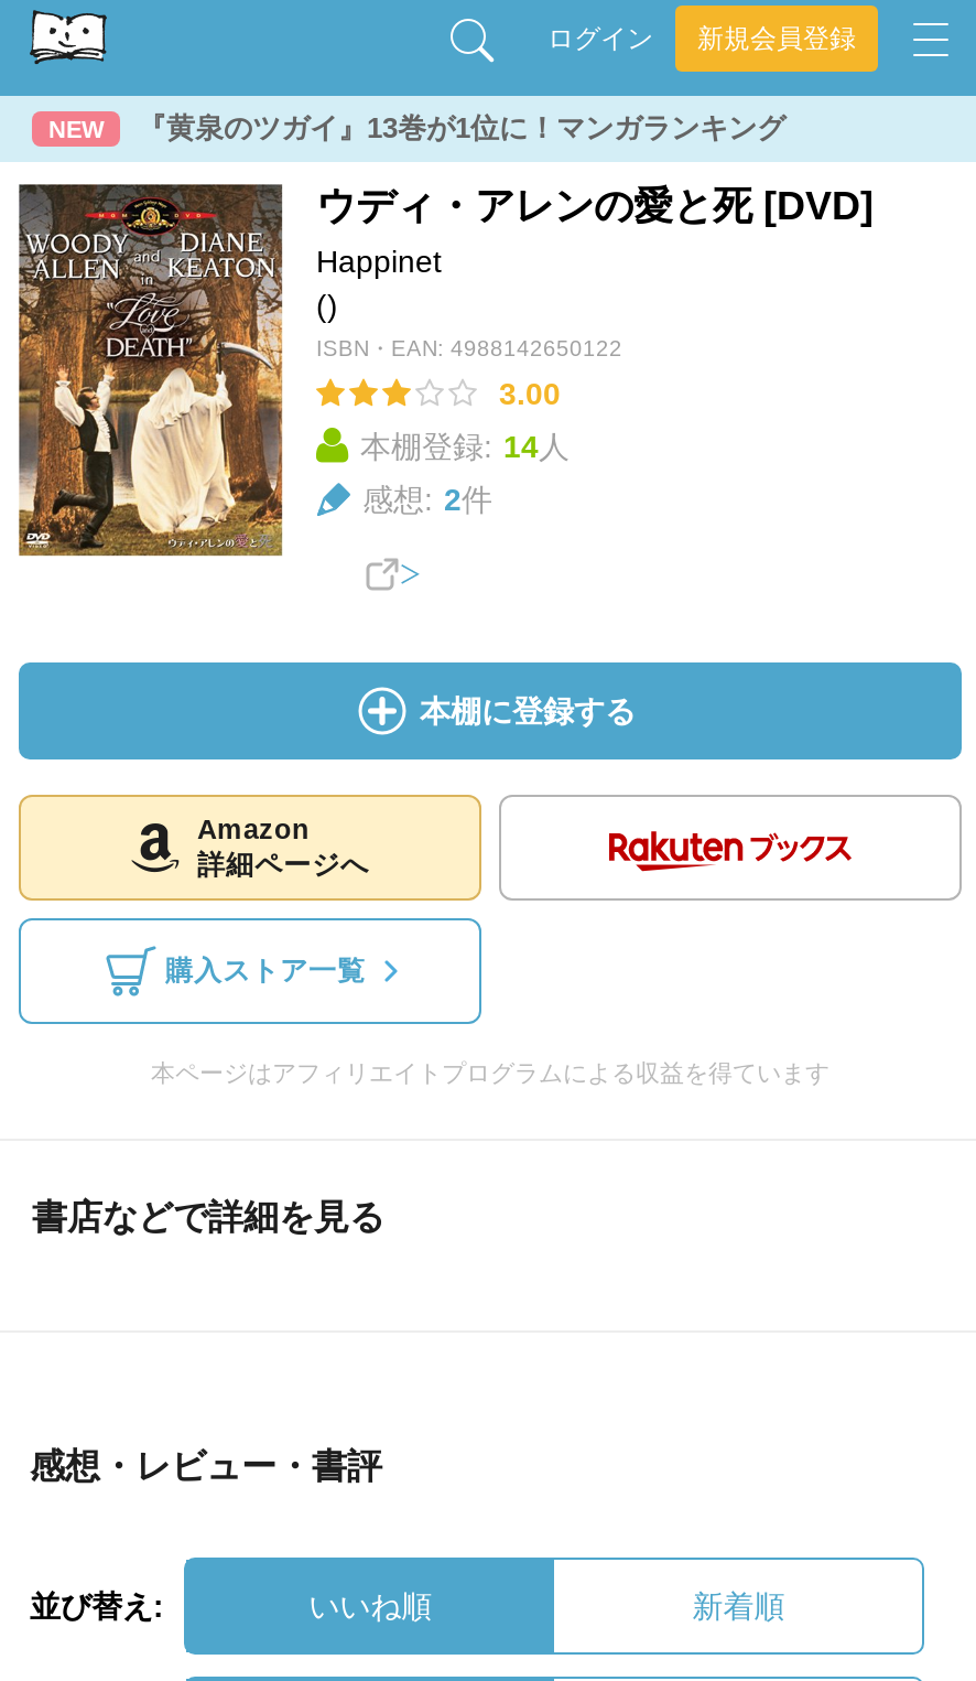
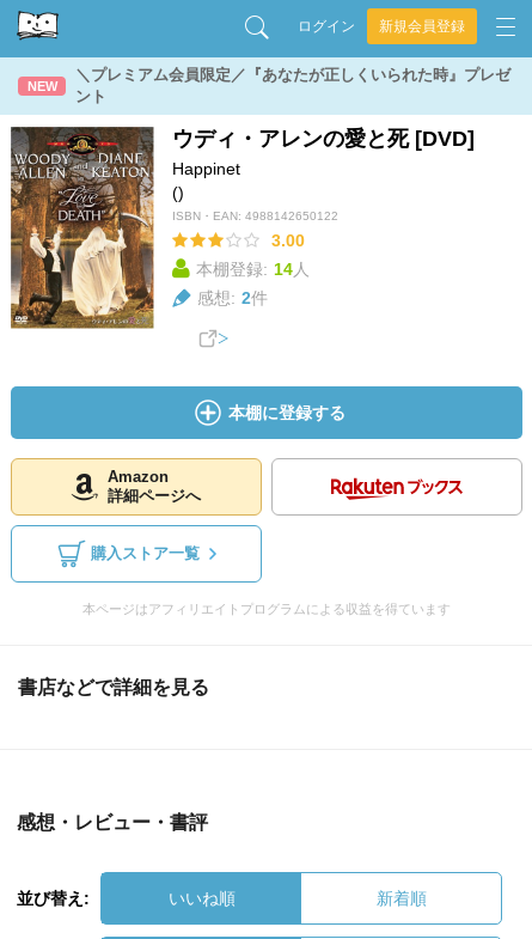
- 『黄泉のツガイ』13巻が1位に！マンガランキング
+ ＼プレミアム会員限定／『あなたが正しくいられた時』プレゼ
+ ント
